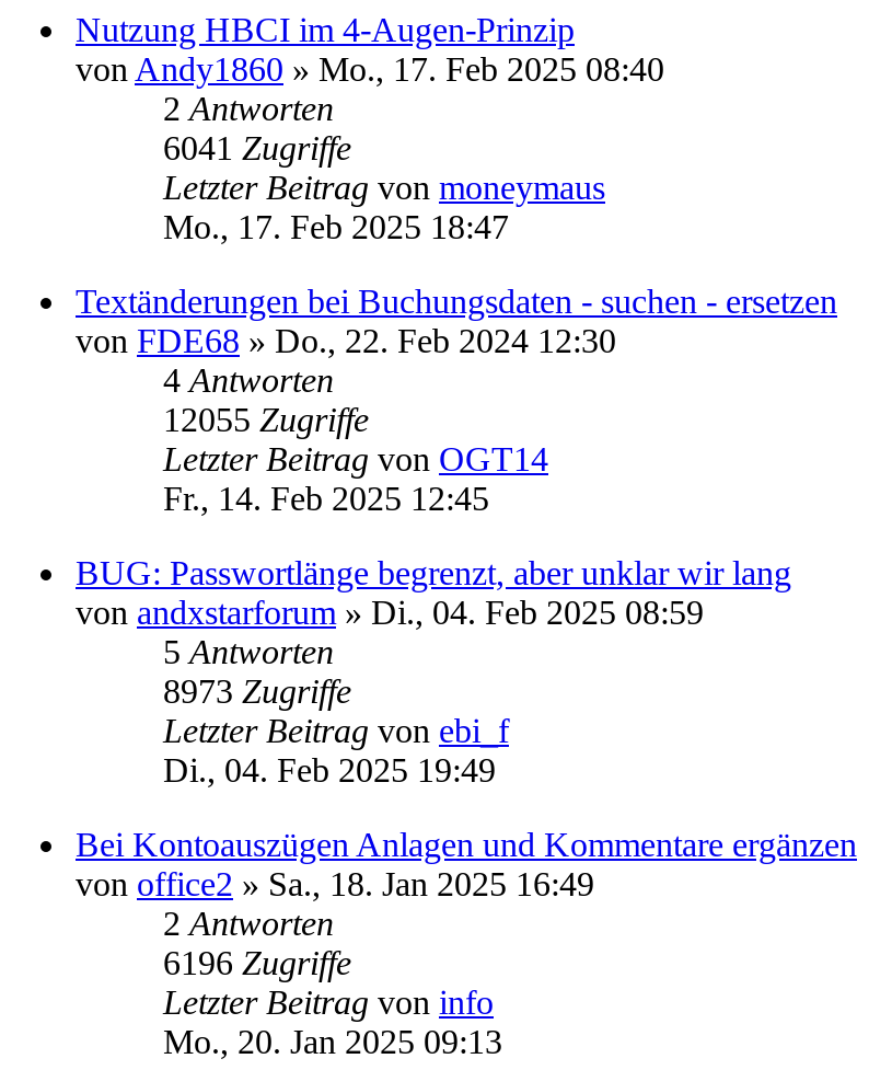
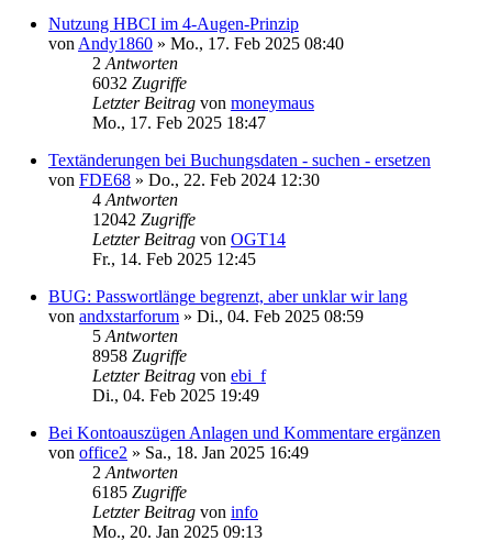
- 6041 Zugriffe
+ 6032 Zugriffe

- 12055 Zugriffe
+ 12042 Zugriffe

- 8973 Zugriffe
+ 8958 Zugriffe

- 6196 Zugriffe
+ 6185 Zugriffe
